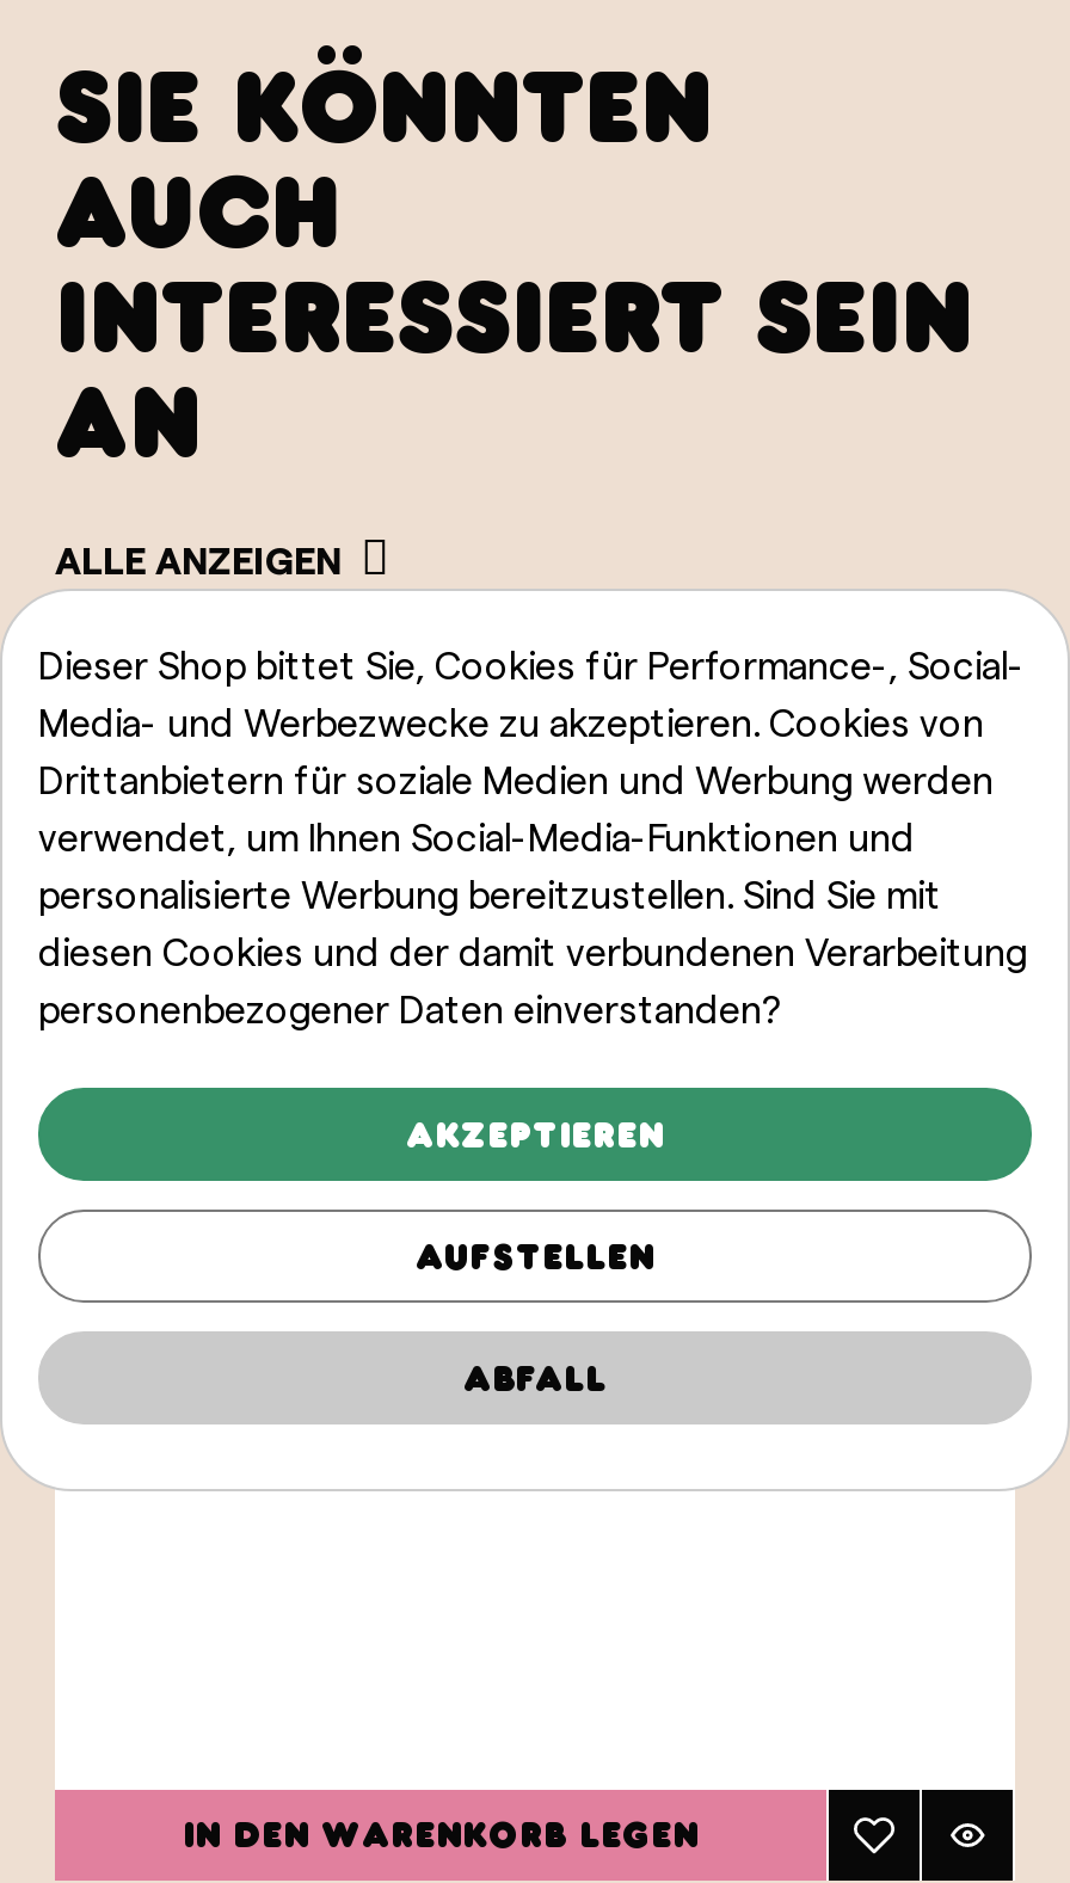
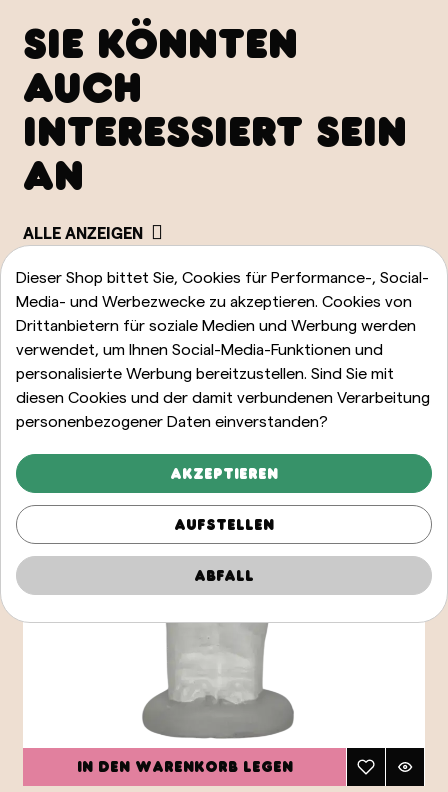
+ [image]
